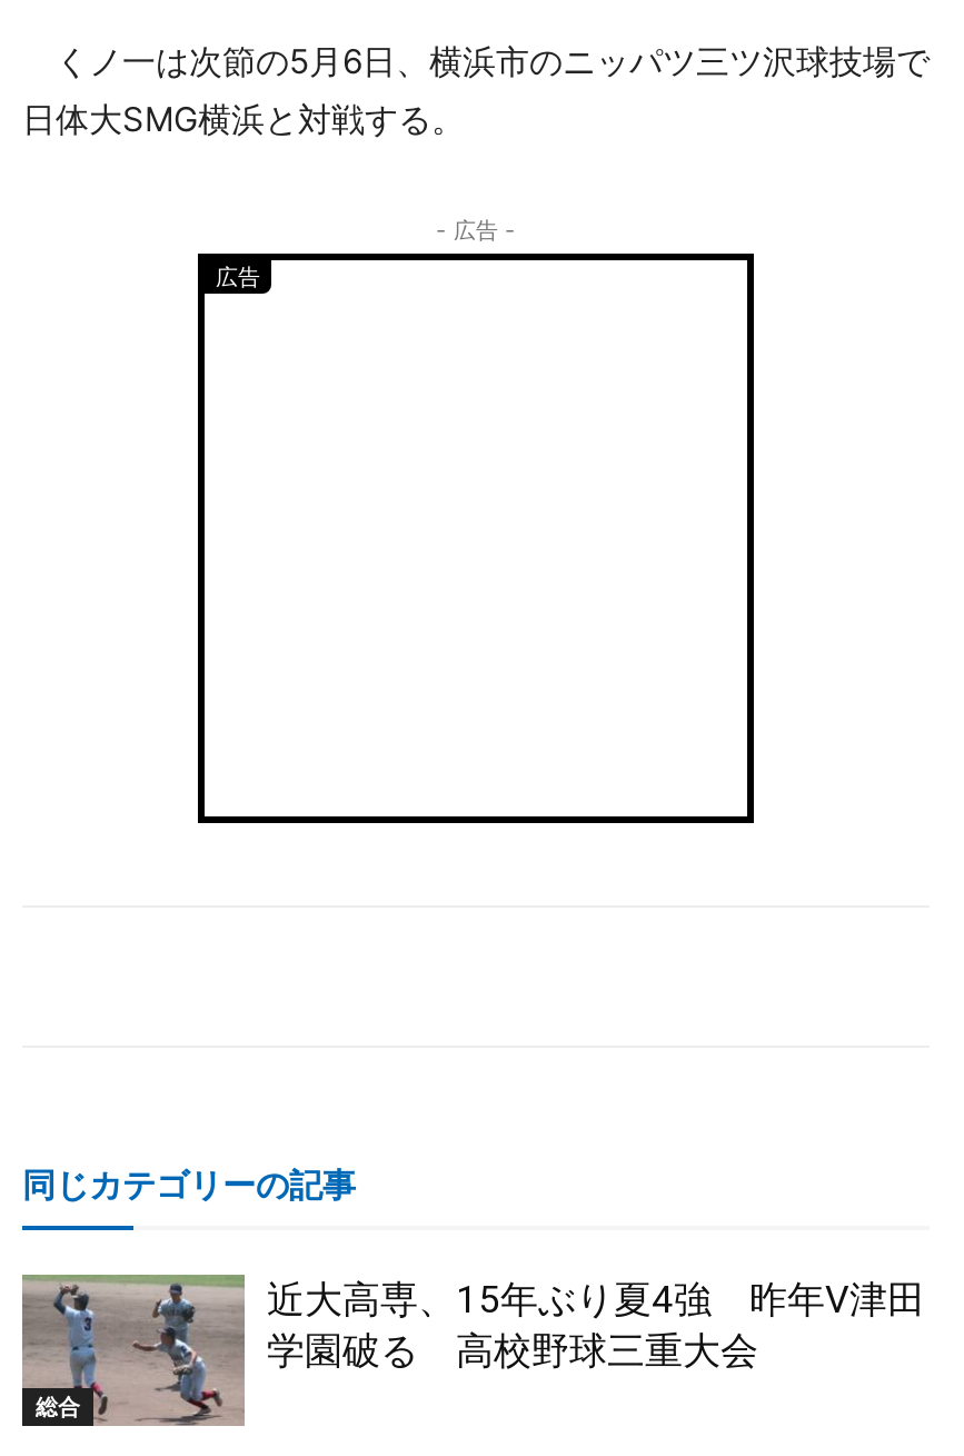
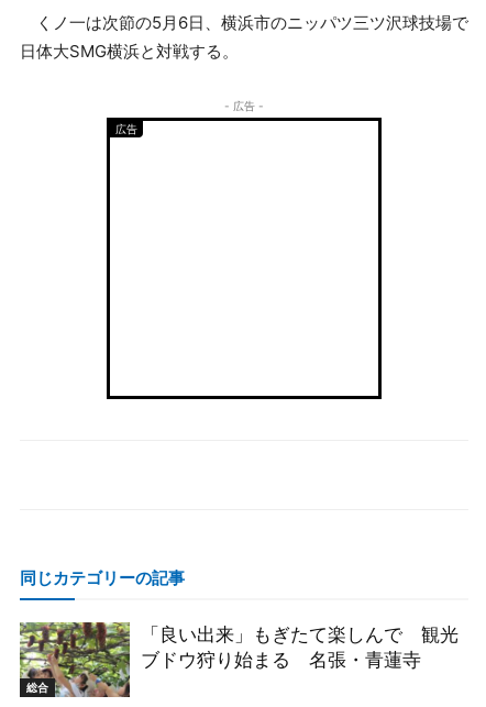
- [image]
- 近大高専、15年ぶり夏4強 昨年V津田
- 学園破る 高校野球三重大会
+ [image]
+ 「良い出来」もぎたて楽しんで 観光
+ ブドウ狩り始まる 名張・青蓮寺
